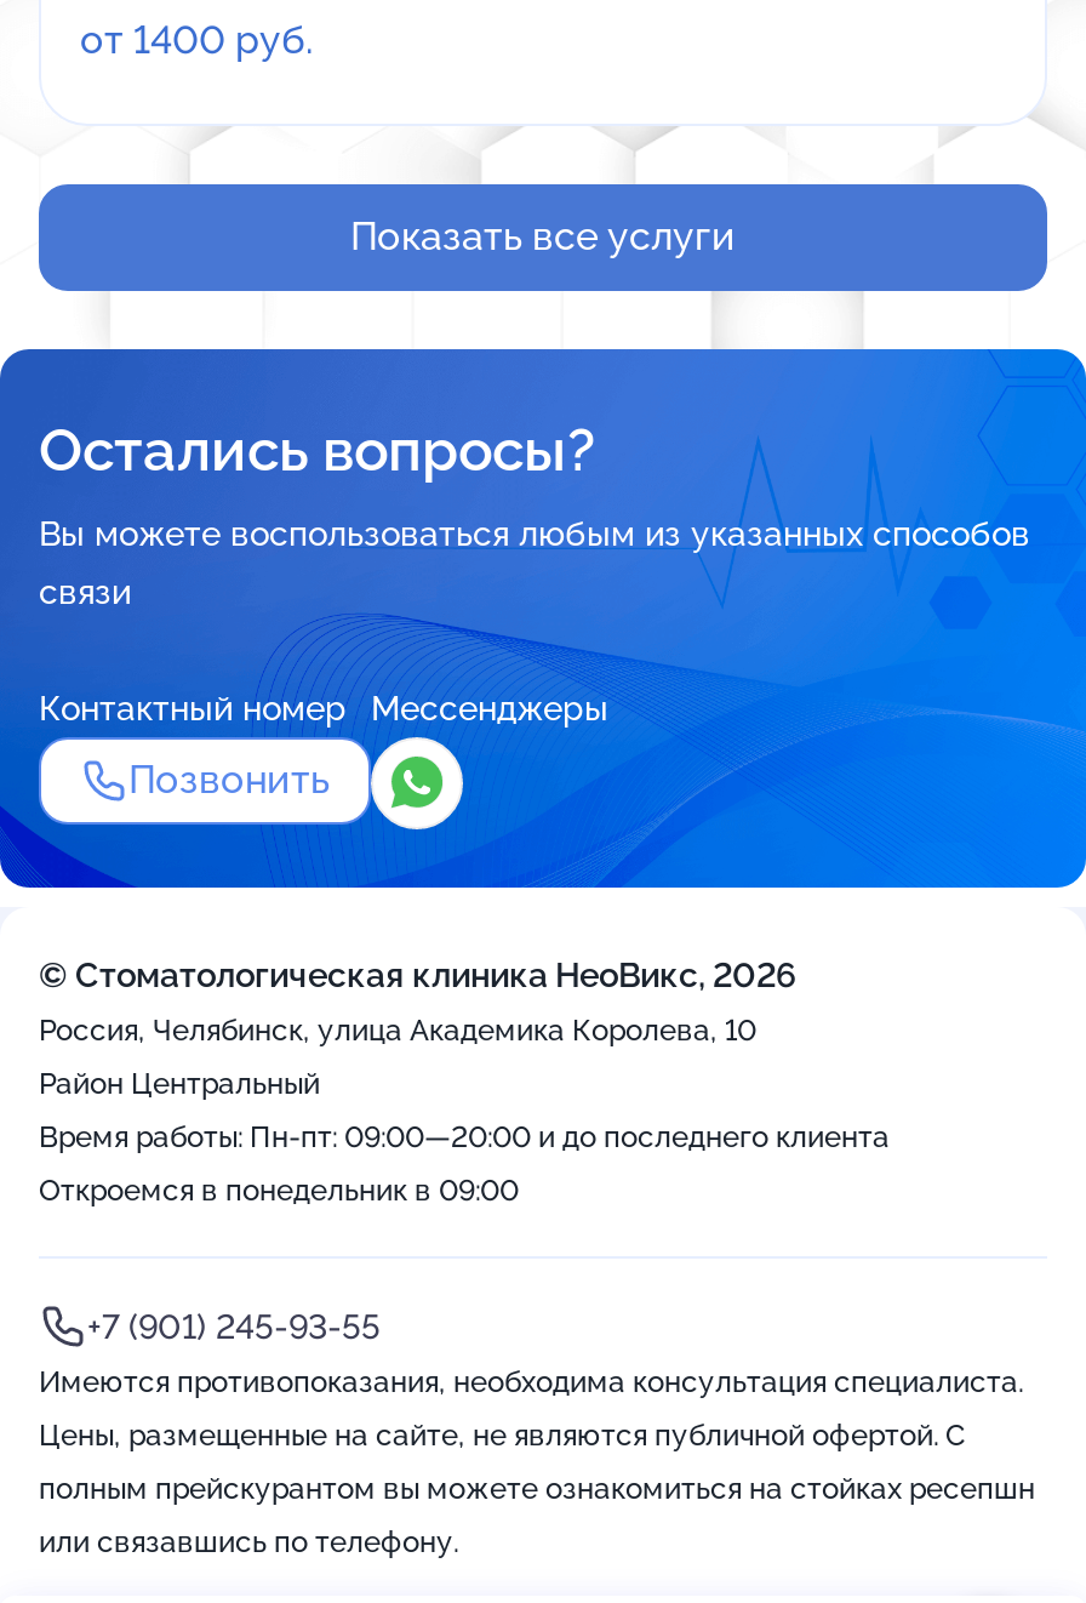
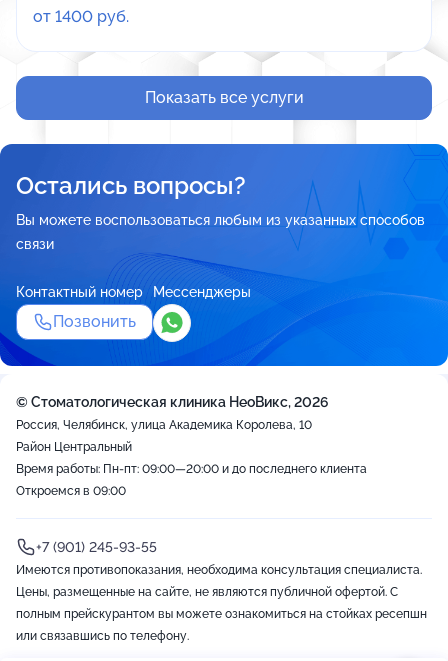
- Откроемся в понедельник в 09:00
+ Откроемся в 09:00
